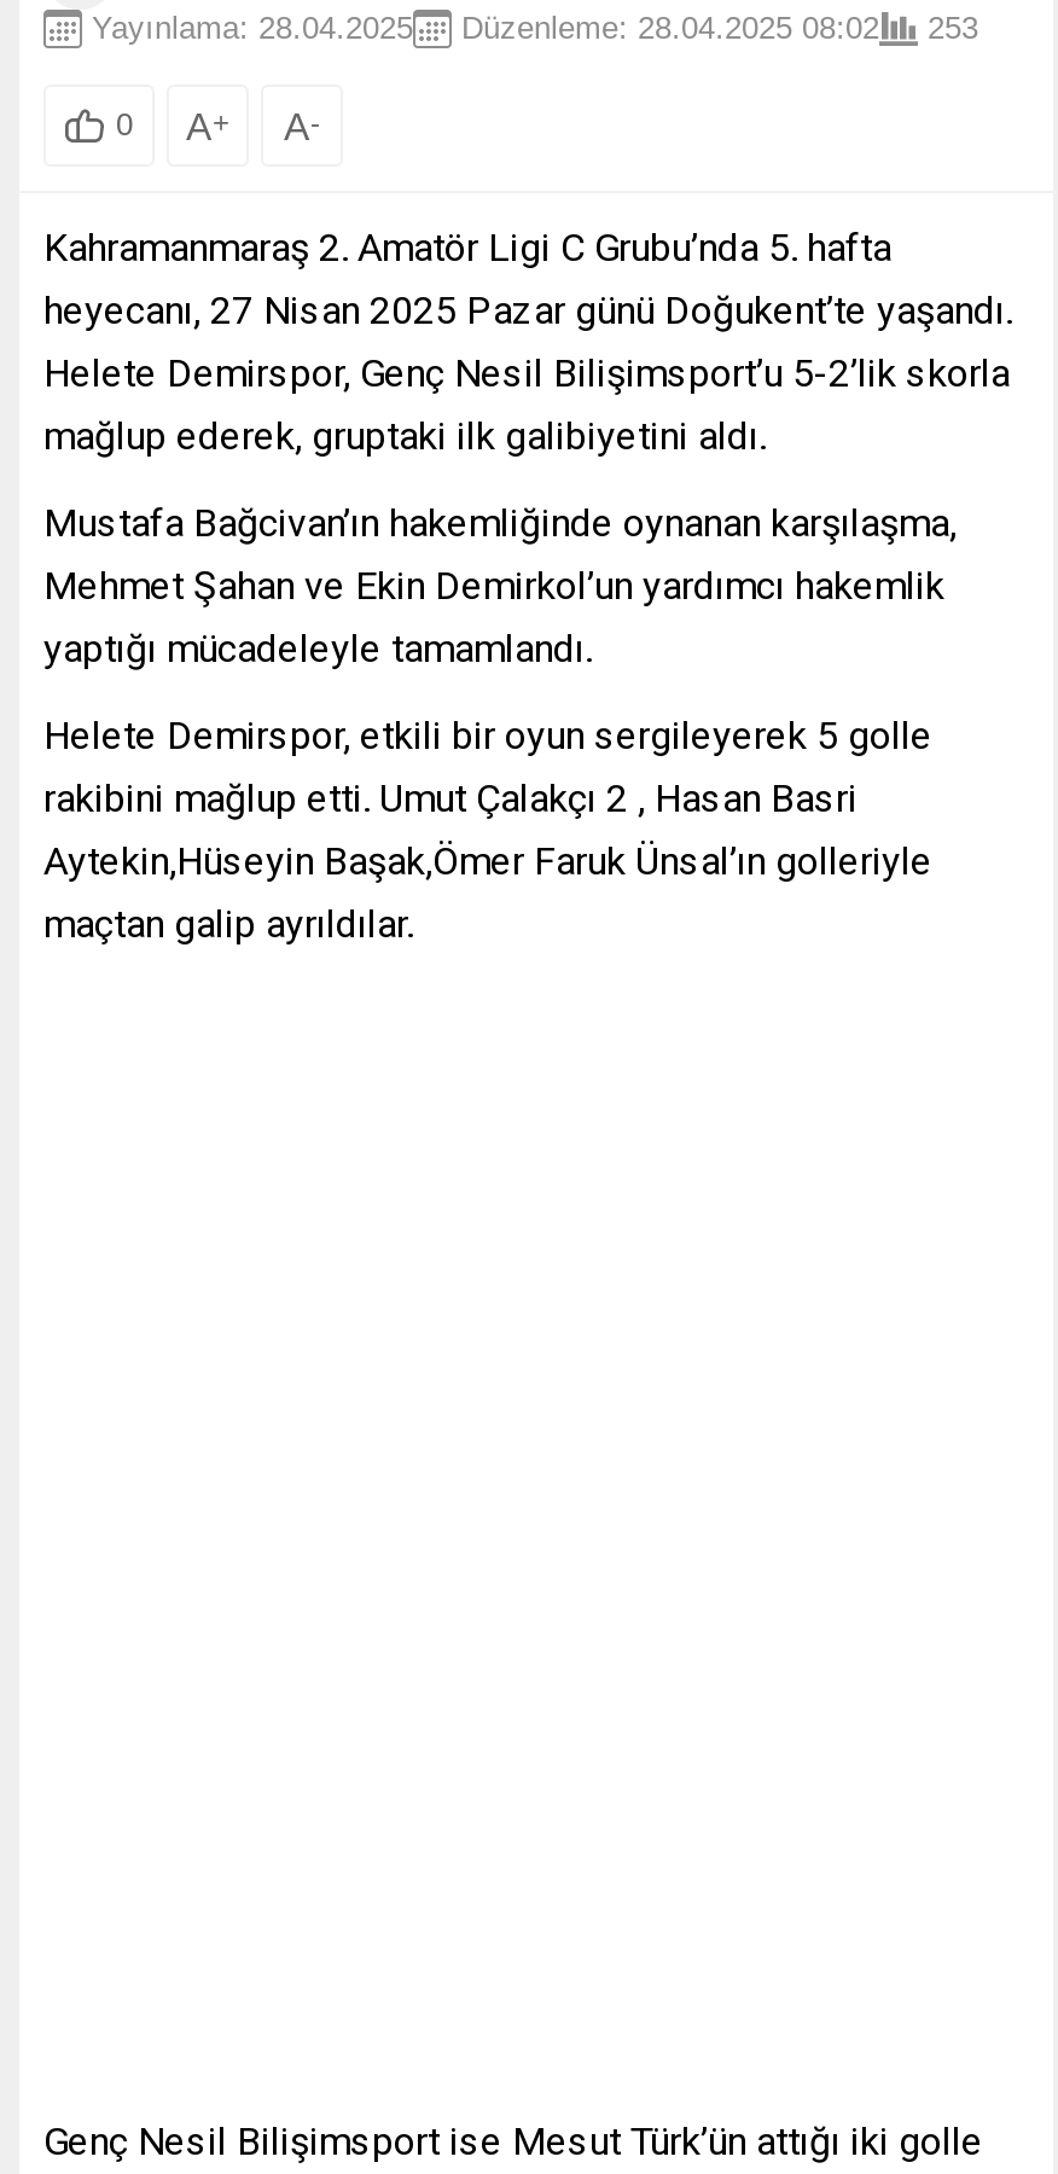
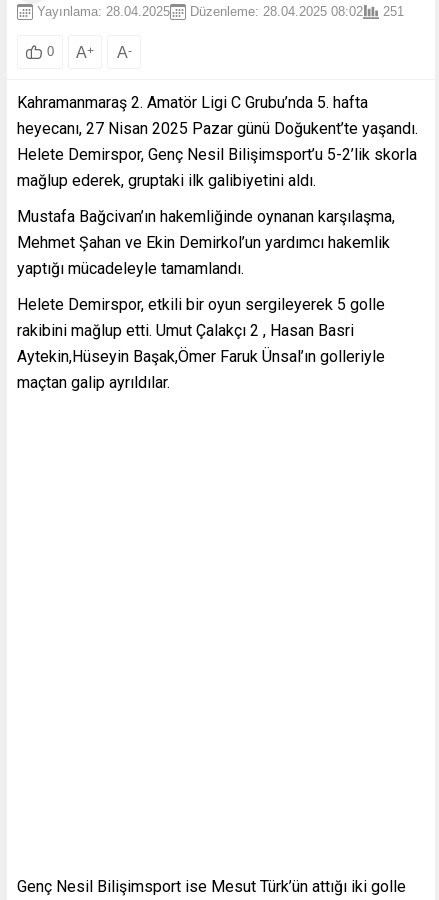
- Yayınlama: 28.04.2025 Düzenleme: 28.04.2025 08:02 253
+ Yayınlama: 28.04.2025 Düzenleme: 28.04.2025 08:02 251
